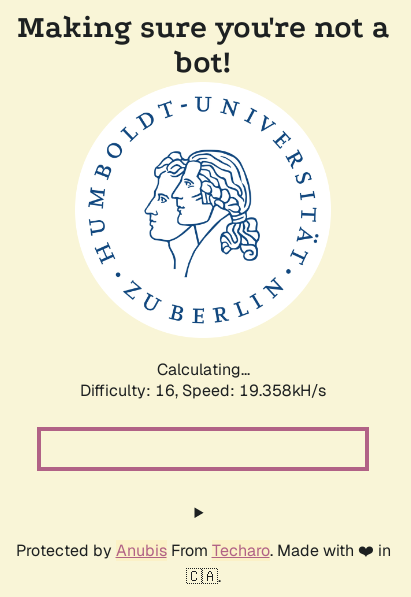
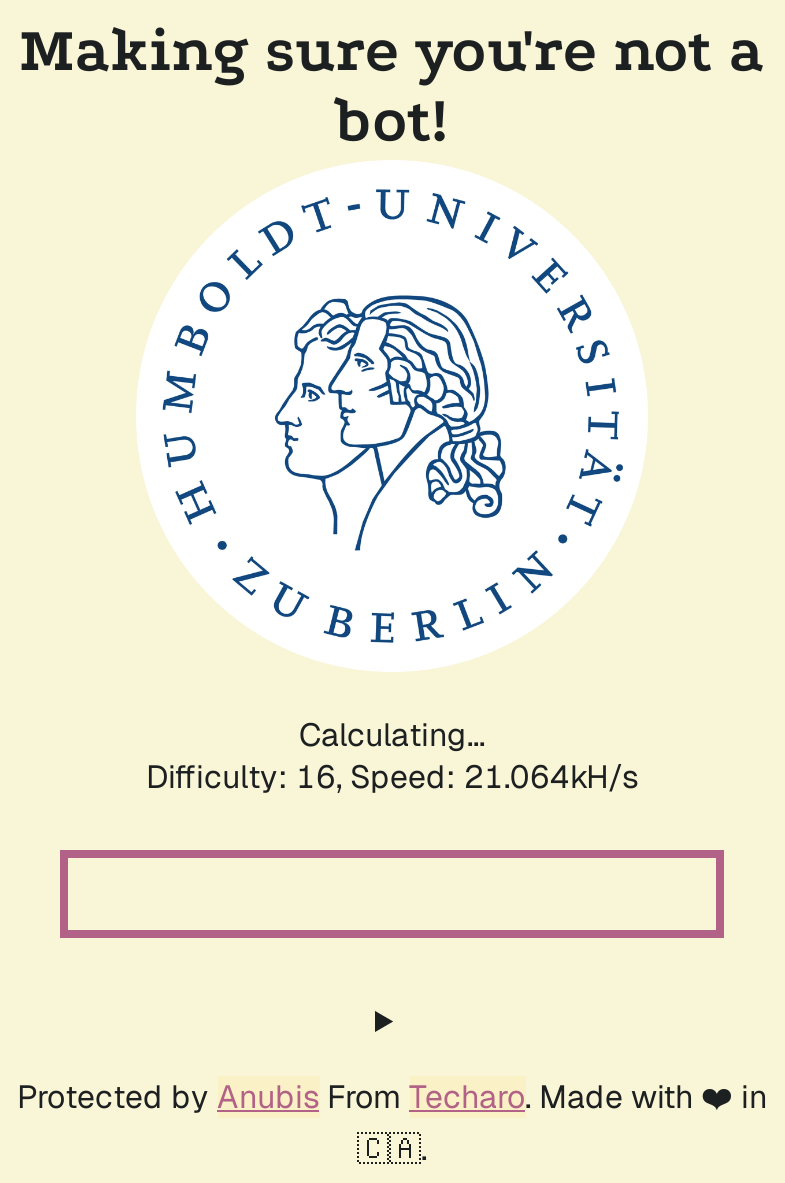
- Difficulty: 16, Speed: 19.358kH/s
+ Difficulty: 16, Speed: 21.064kH/s
